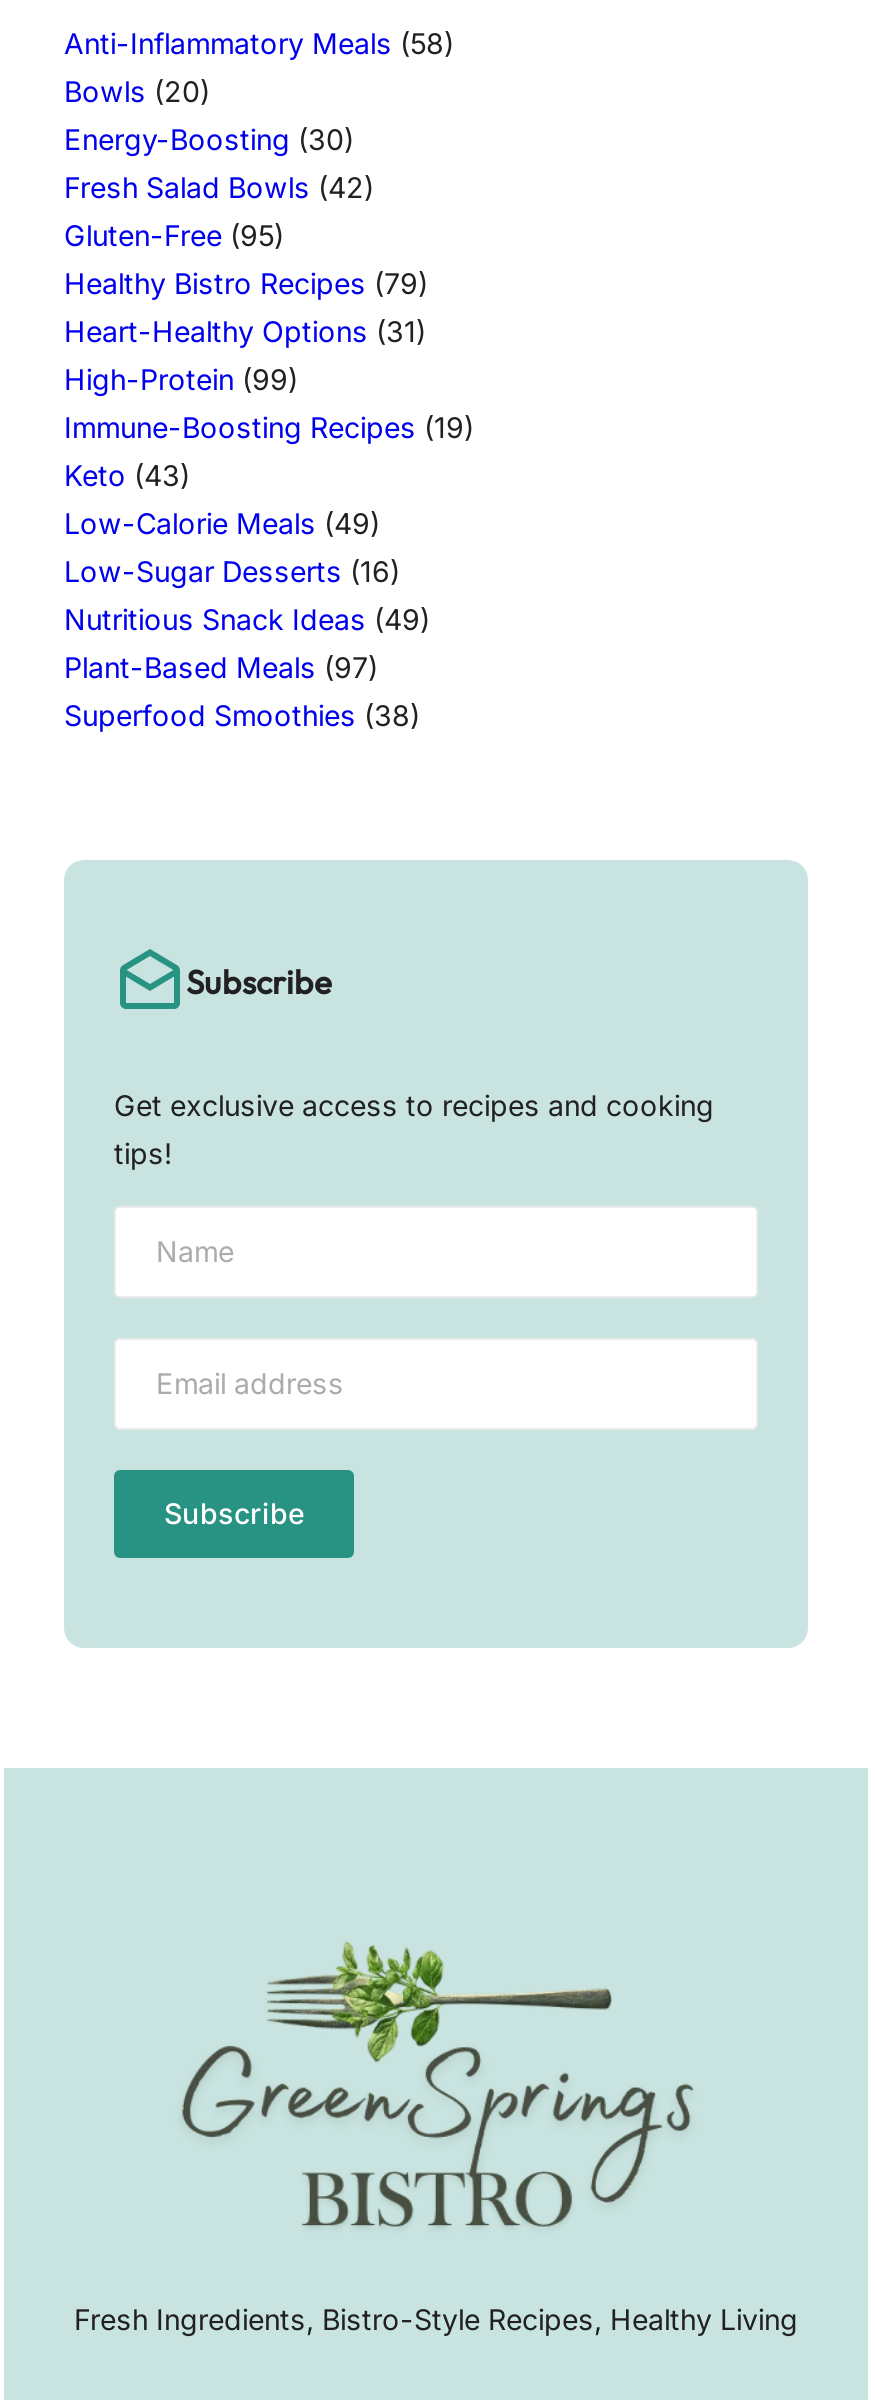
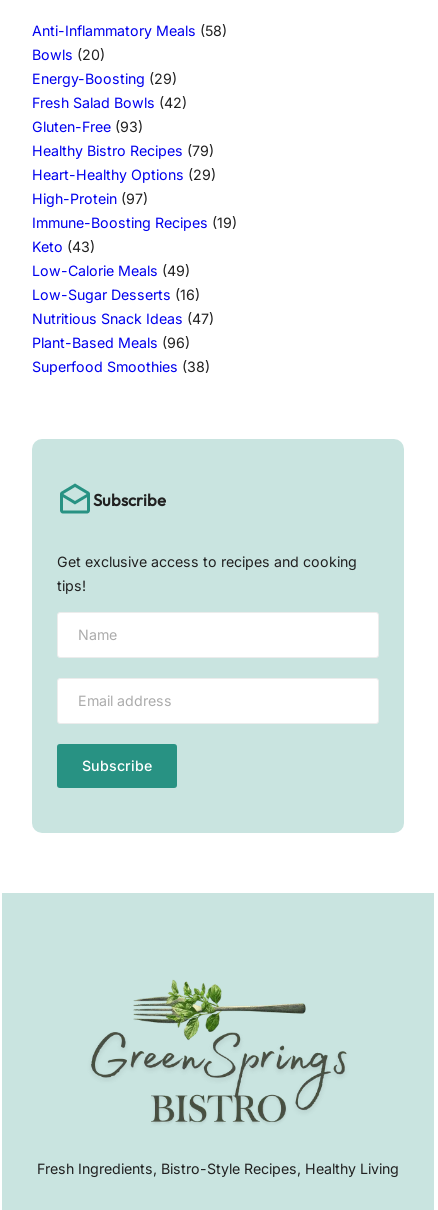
- Energy-Boosting (30)
+ Energy-Boosting (29)

- Gluten-Free (95)
+ Gluten-Free (93)

- Heart-Healthy Options (31)
+ Heart-Healthy Options (29)

- High-Protein (99)
+ High-Protein (97)

- Nutritious Snack Ideas (49)
+ Nutritious Snack Ideas (47)

- Plant-Based Meals (97)
+ Plant-Based Meals (96)
